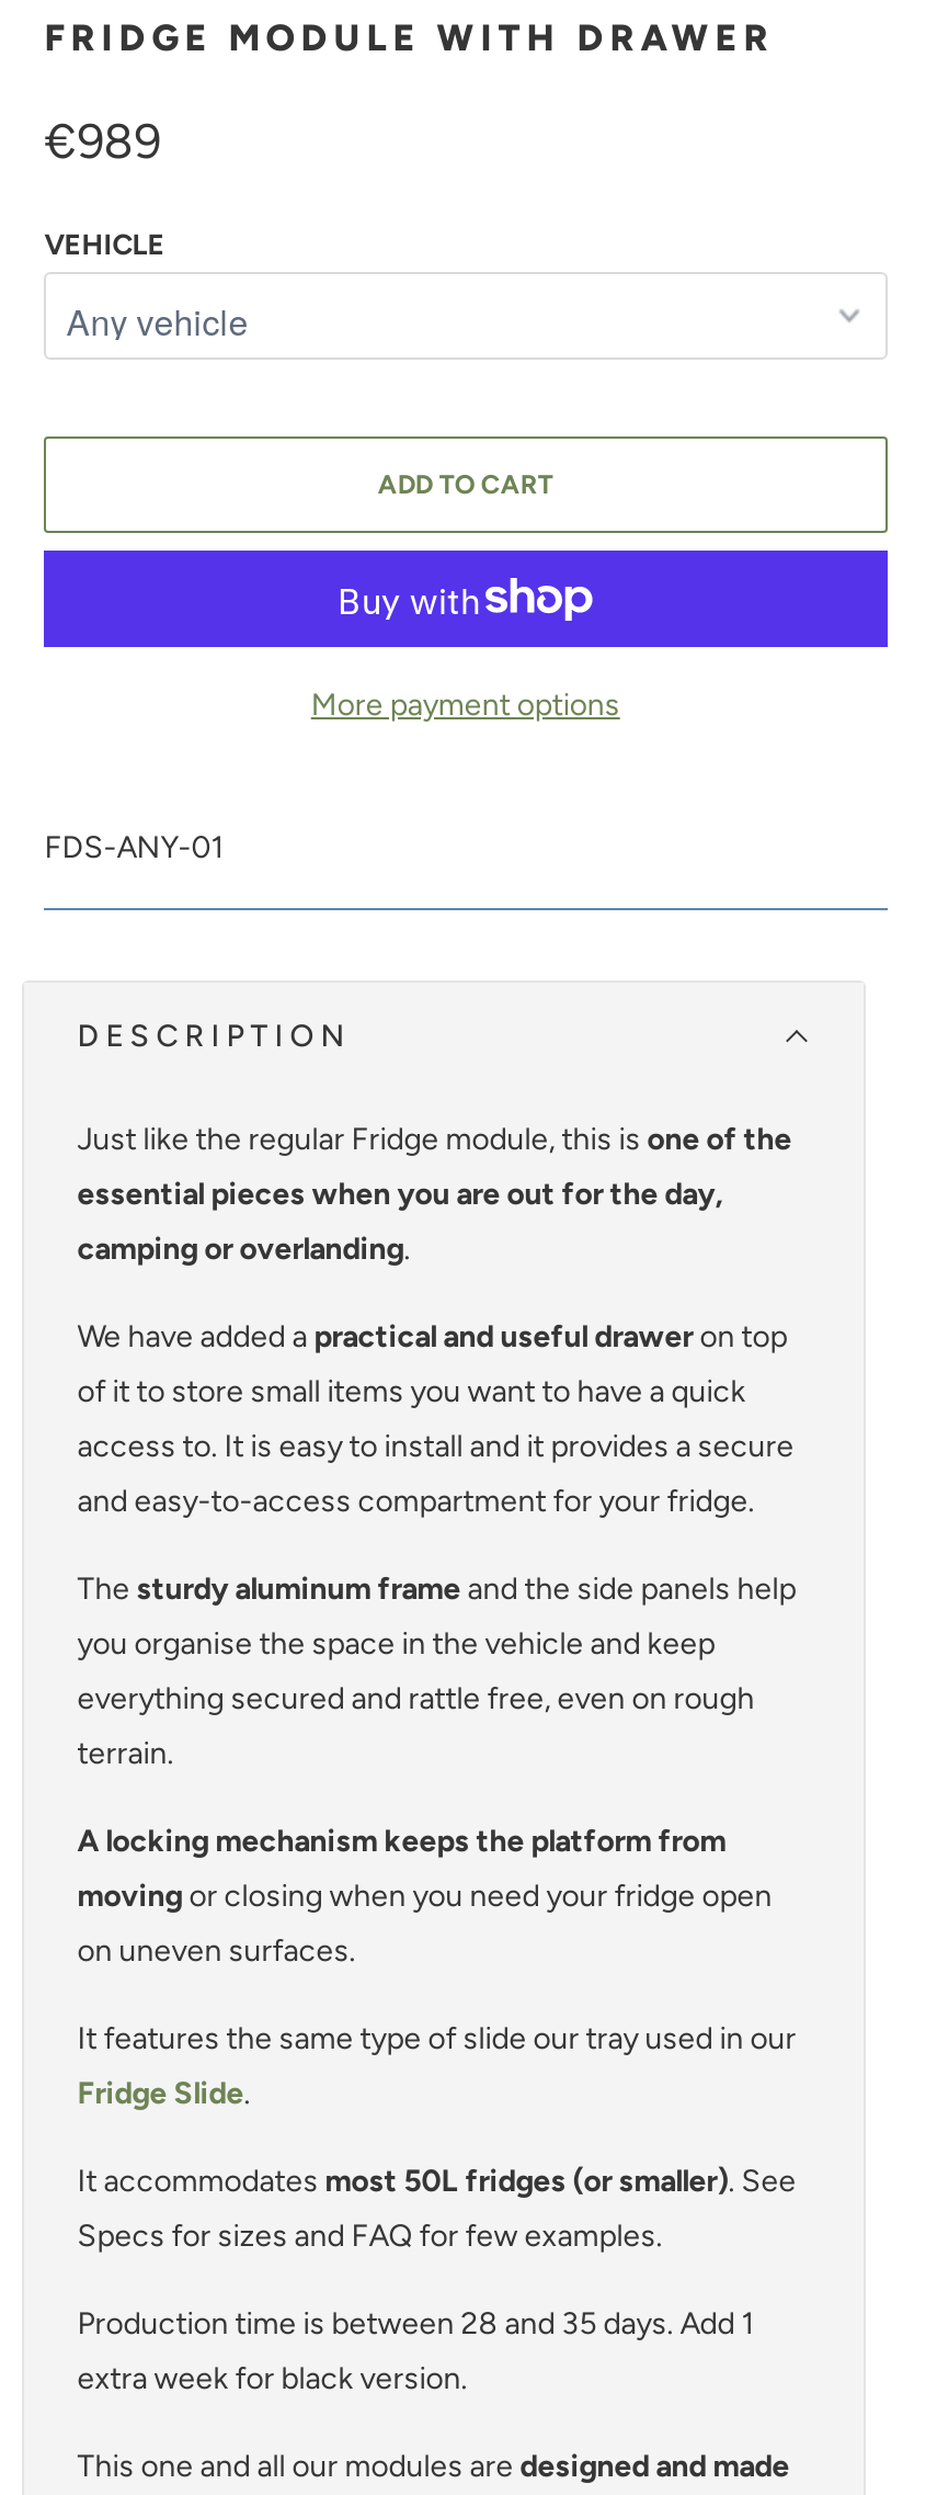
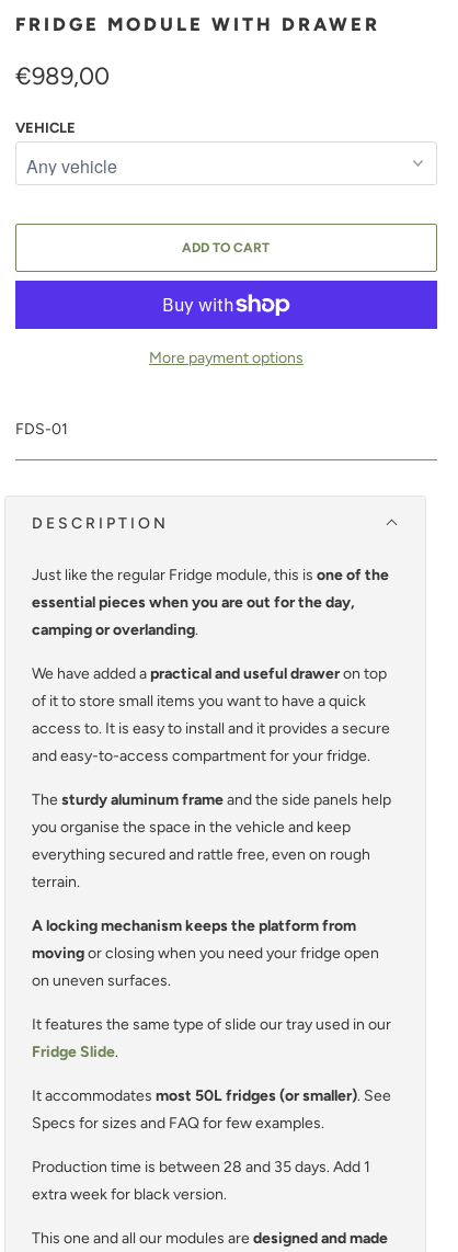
- €989
+ €989,00

- FDS-ANY-01
+ FDS-01
